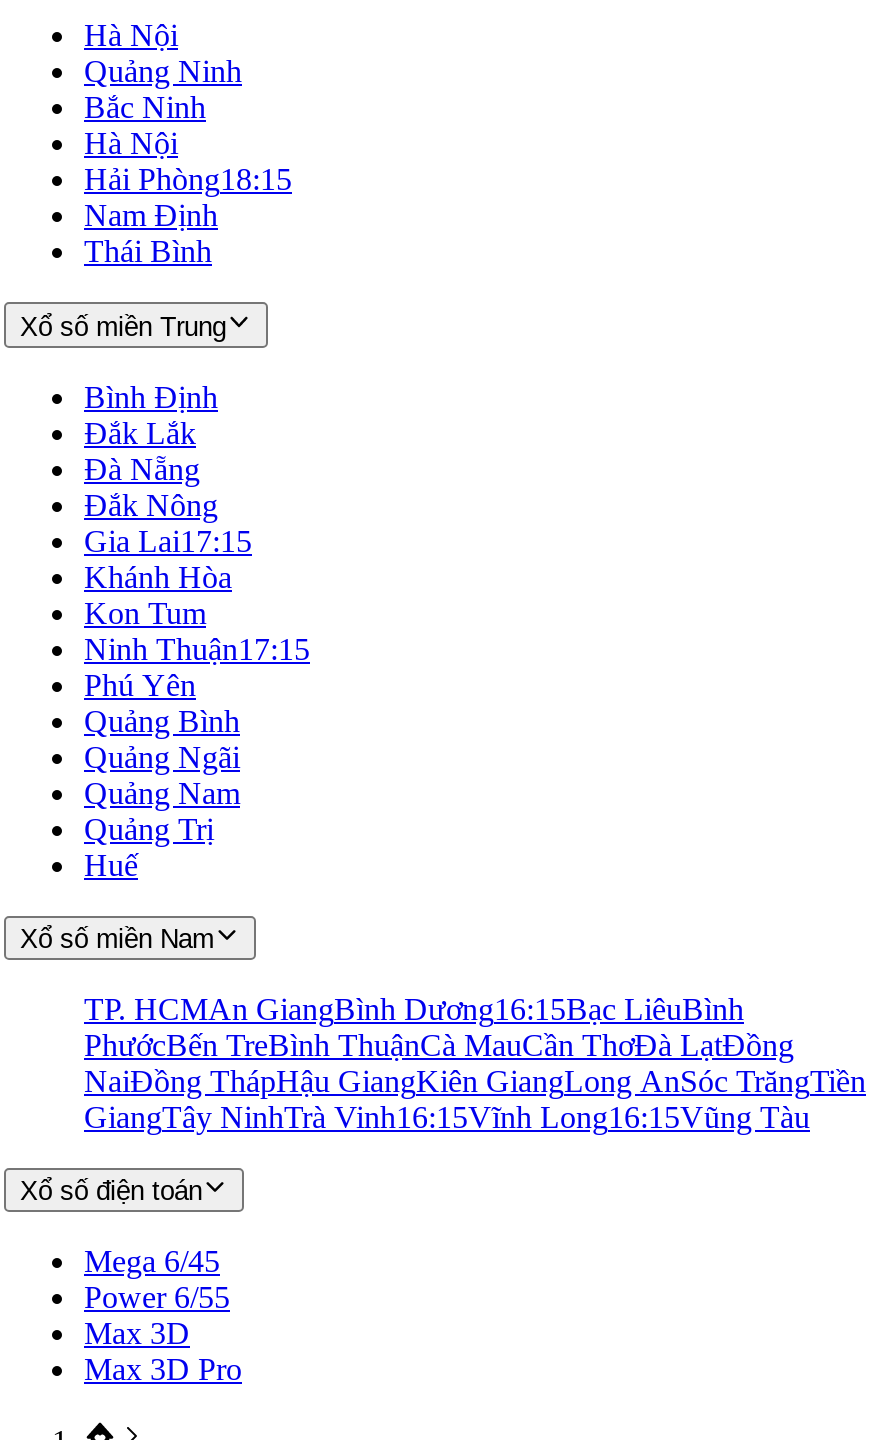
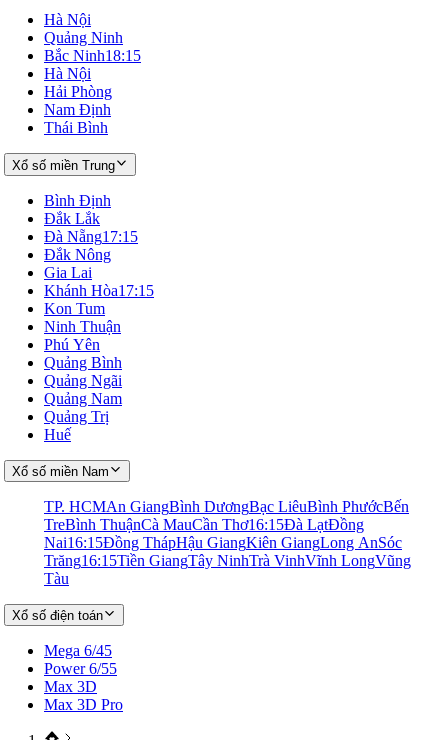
- Bắc Ninh
+ Bắc Ninh18:15

- Hải Phòng18:15
+ Hải Phòng

- Đà Nẵng
+ Đà Nẵng 17:15

- Gia Lai17:15
- Khánh Hòa
+ Gia Lai
+ Khánh Hòa 17:15

- Ninh Thuận17:15
+ Ninh Thuận

- TP. HCMAn GiangBình Dương16:15Bạc LiêuBình
- PhướcBến TreBình ThuậnCà MauCần ThơĐà LạtĐồng
- NaiĐồng ThápHậu GiangKiên GiangLong AnSóc TrăngTiền
- GiangTây NinhTrà Vinh16:15Vĩnh Long16:15Vũng Tàu
+ TP. HCMAn GiangBình DươngBạc LiêuBình PhướcBến
+ TreBình ThuậnCà MauCần Thơ16:15Đà LạtĐồng
+ Nai 16:15Đồng ThápHậu GiangKiên GiangLong AnSóc
+ Trăng 16:15Tiền GiangTây NinhTrà VinhVĩnh LongVũng
+ Tàu
